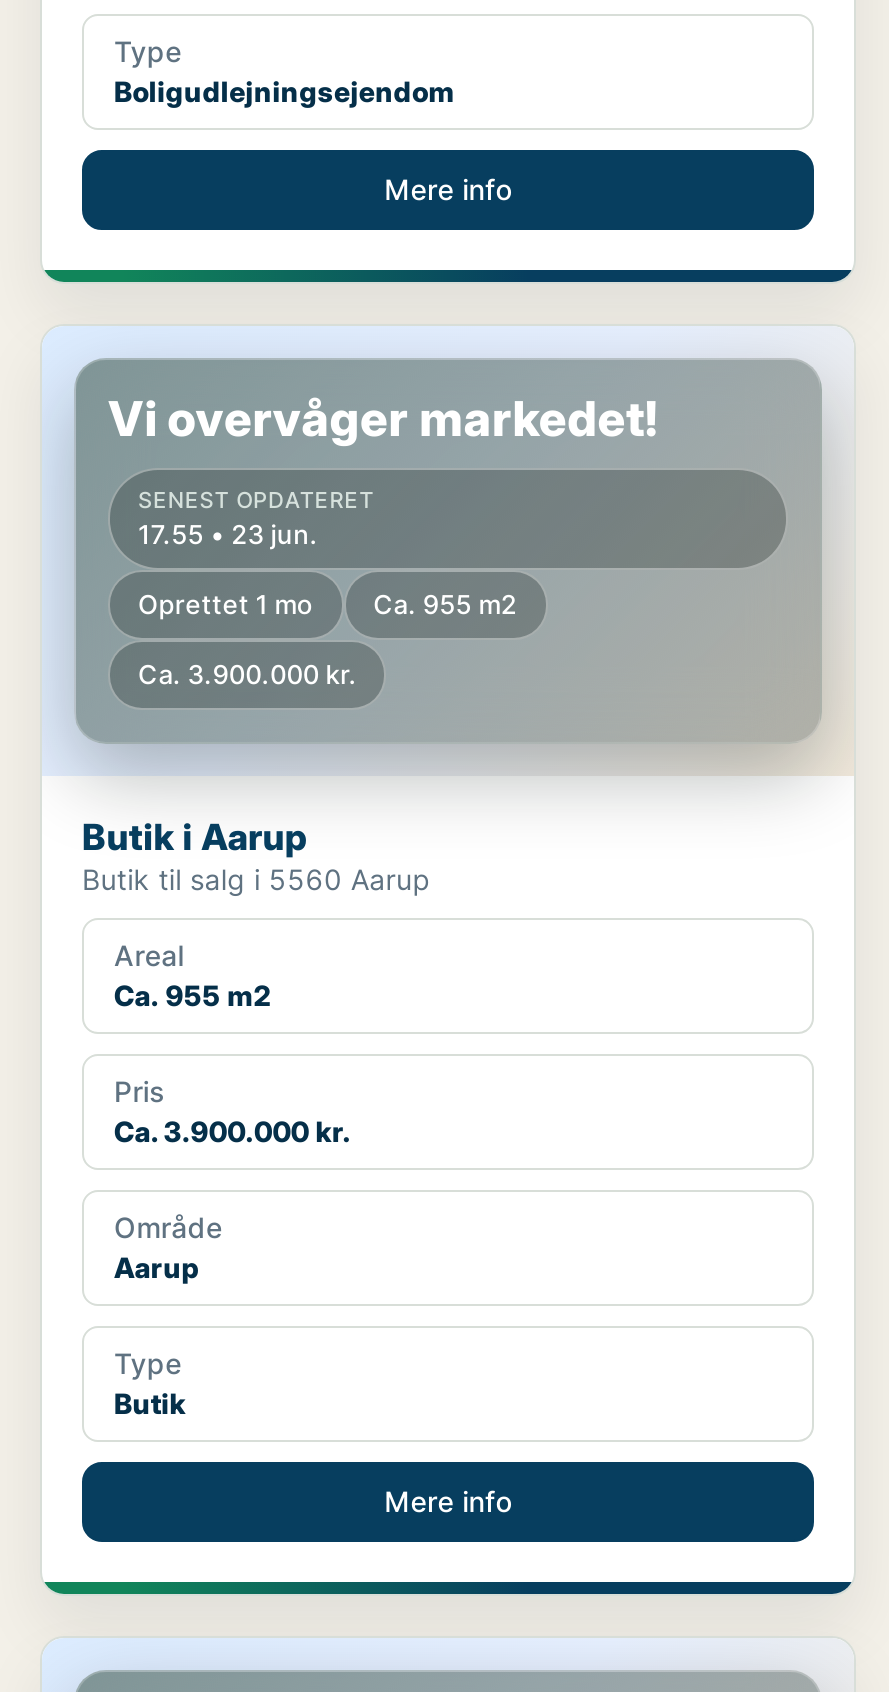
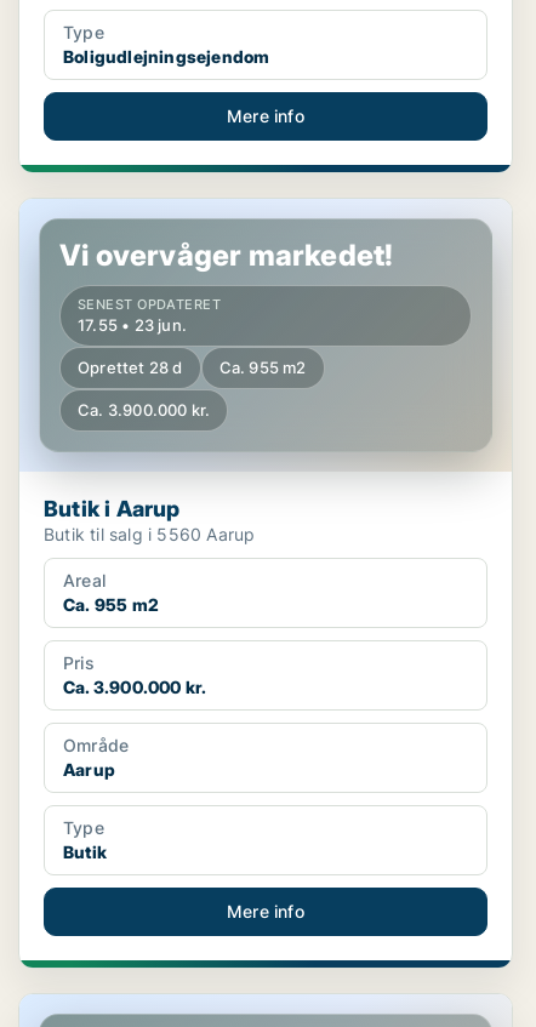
- Oprettet 1 mo Ca. 955 m2
+ Oprettet 28 d Ca. 955 m2
